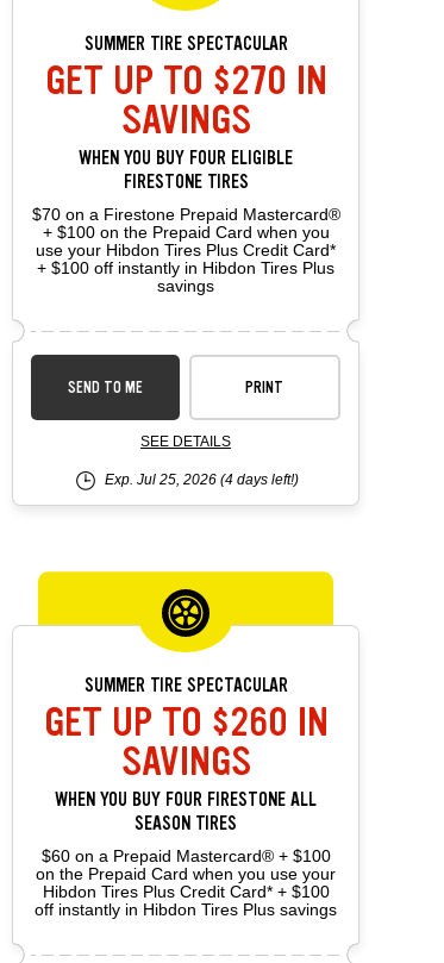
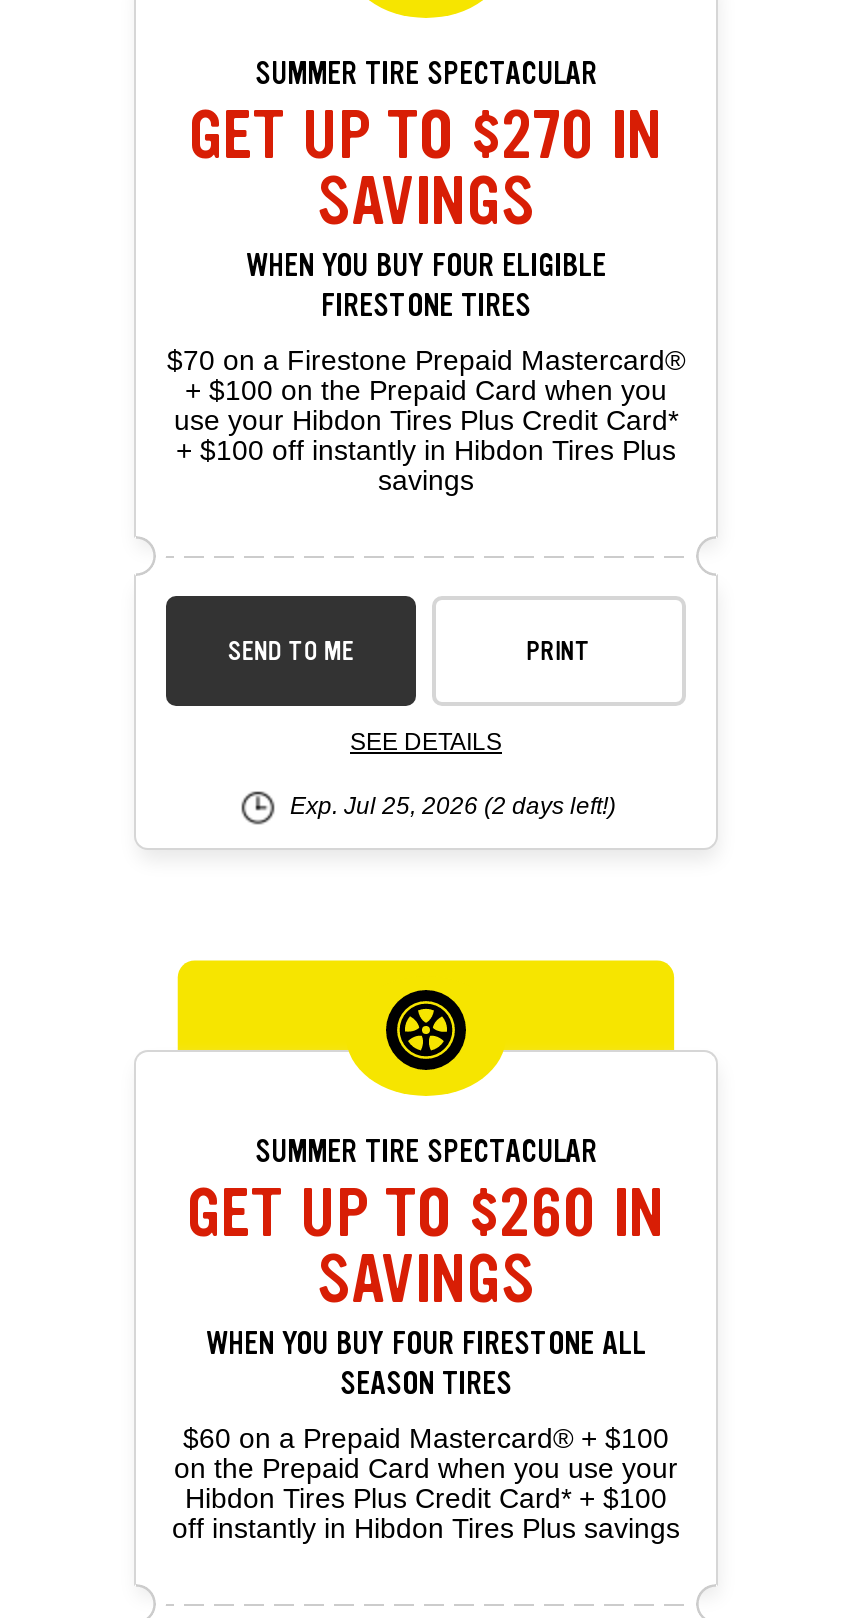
- Exp. Jul 25, 2026 (4 days left!)
+ Exp. Jul 25, 2026 (2 days left!)
